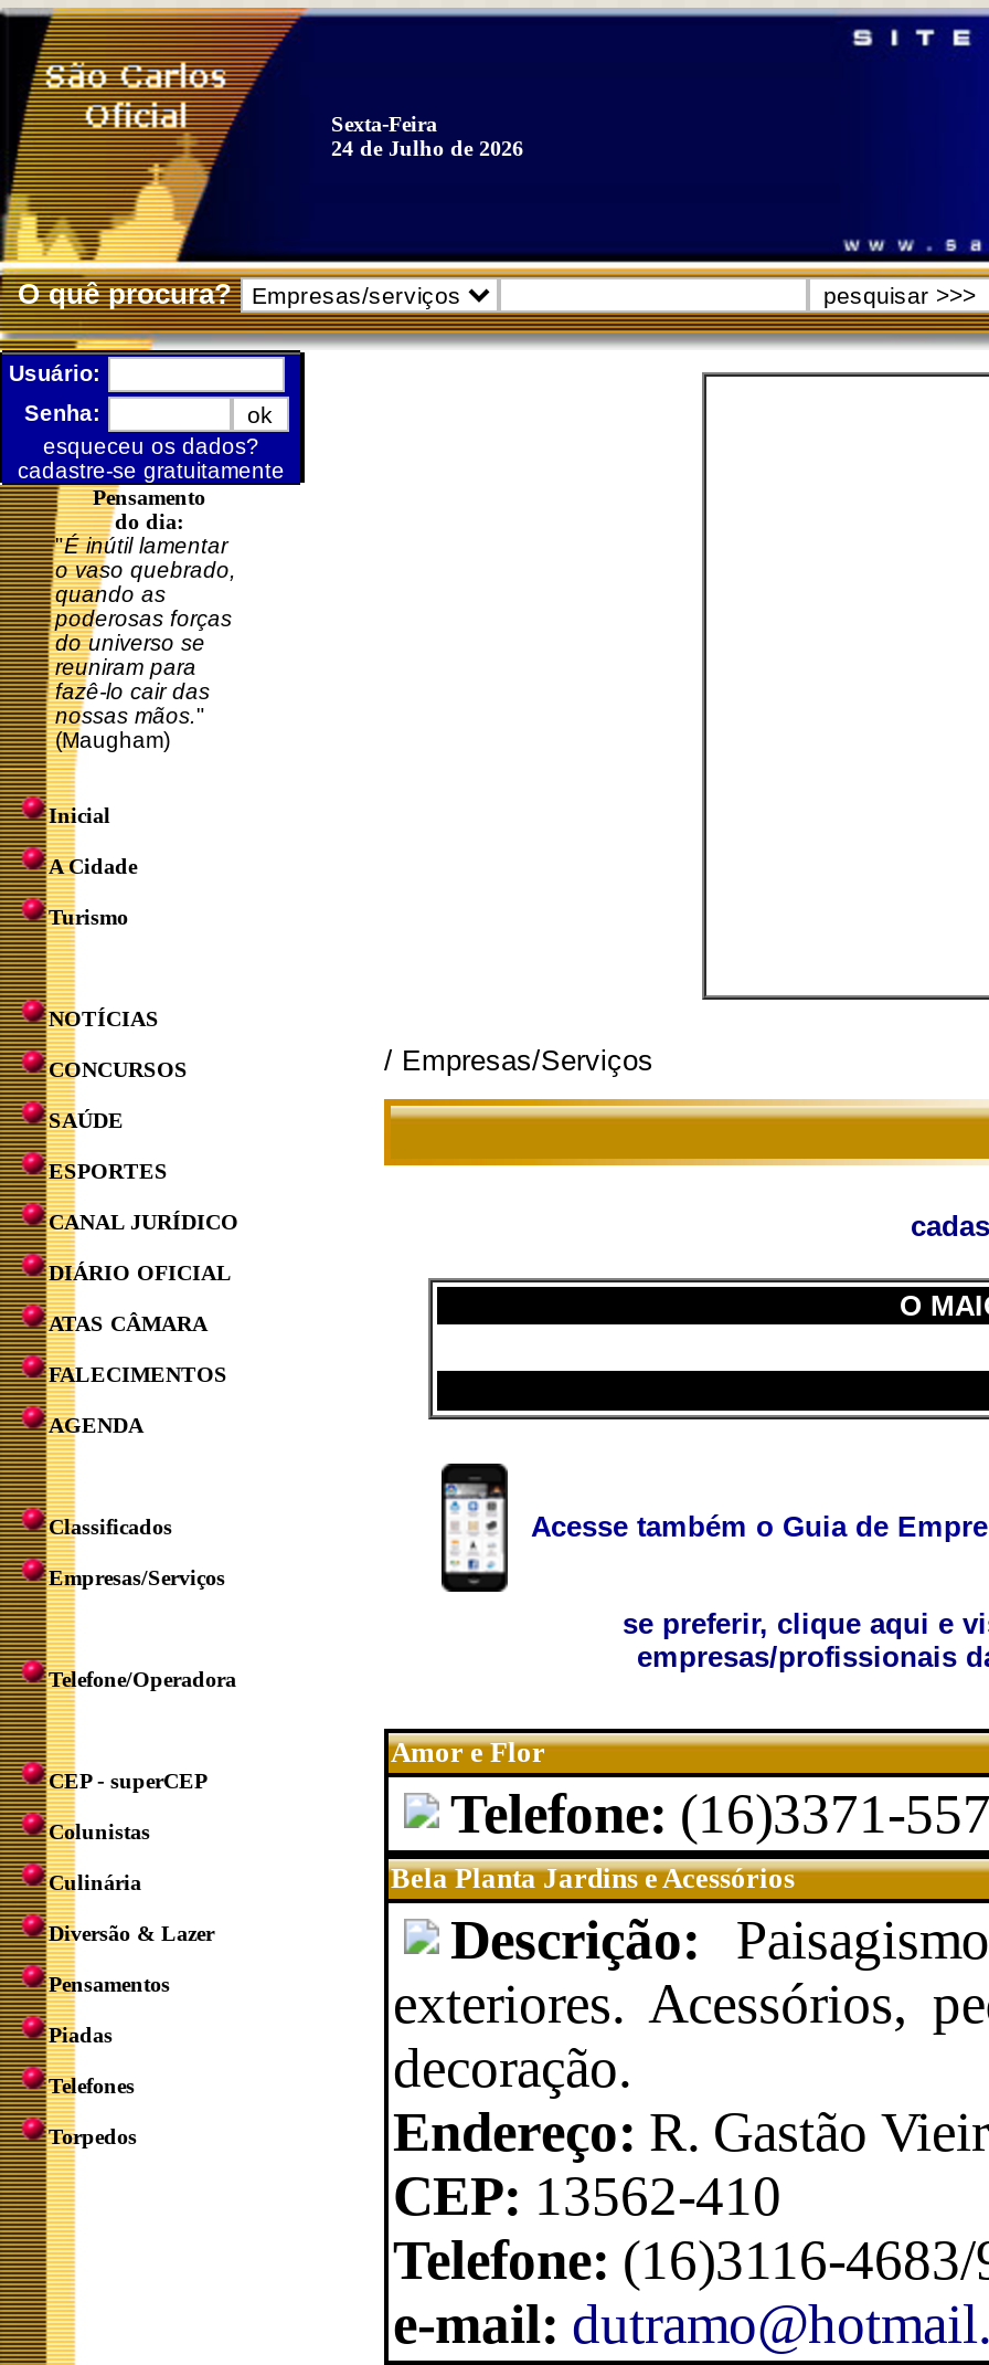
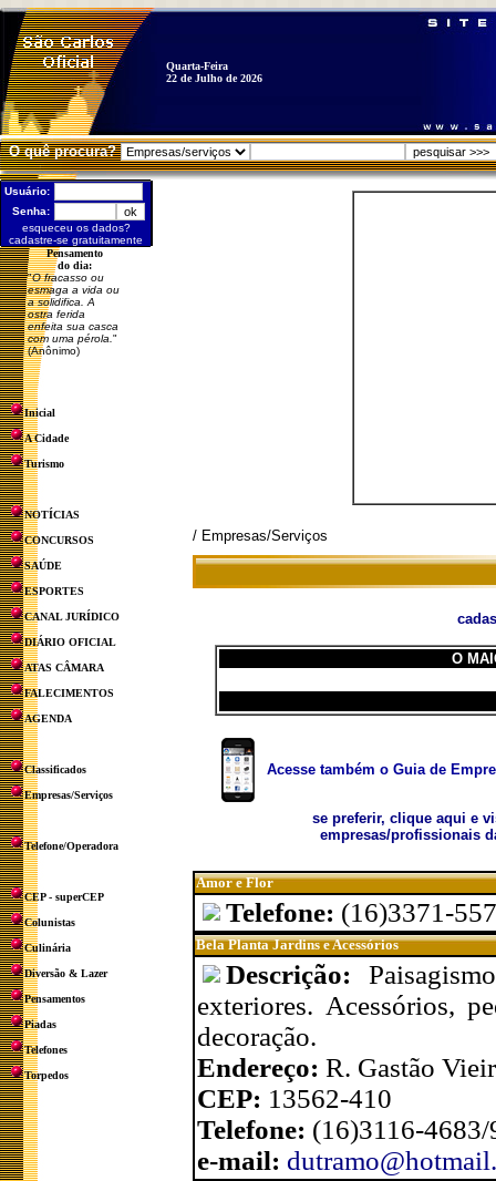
- Sexta-Feira
- 24 de Julho de 2026
+ Quarta-Feira
+ 22 de Julho de 2026

- "É inútil lamentar
- o vaso quebrado,
- quando as
- poderosas forças
- do universo se
- reuniram para
- fazê-lo cair das
- nossas mãos. "
- (Maugham)
+ "O fracasso ou
+ esmaga a vida ou
+ a solidifica. A
+ ostra ferida
+ enfeita sua casca
+ com uma pérola."
+ (Anônimo)
